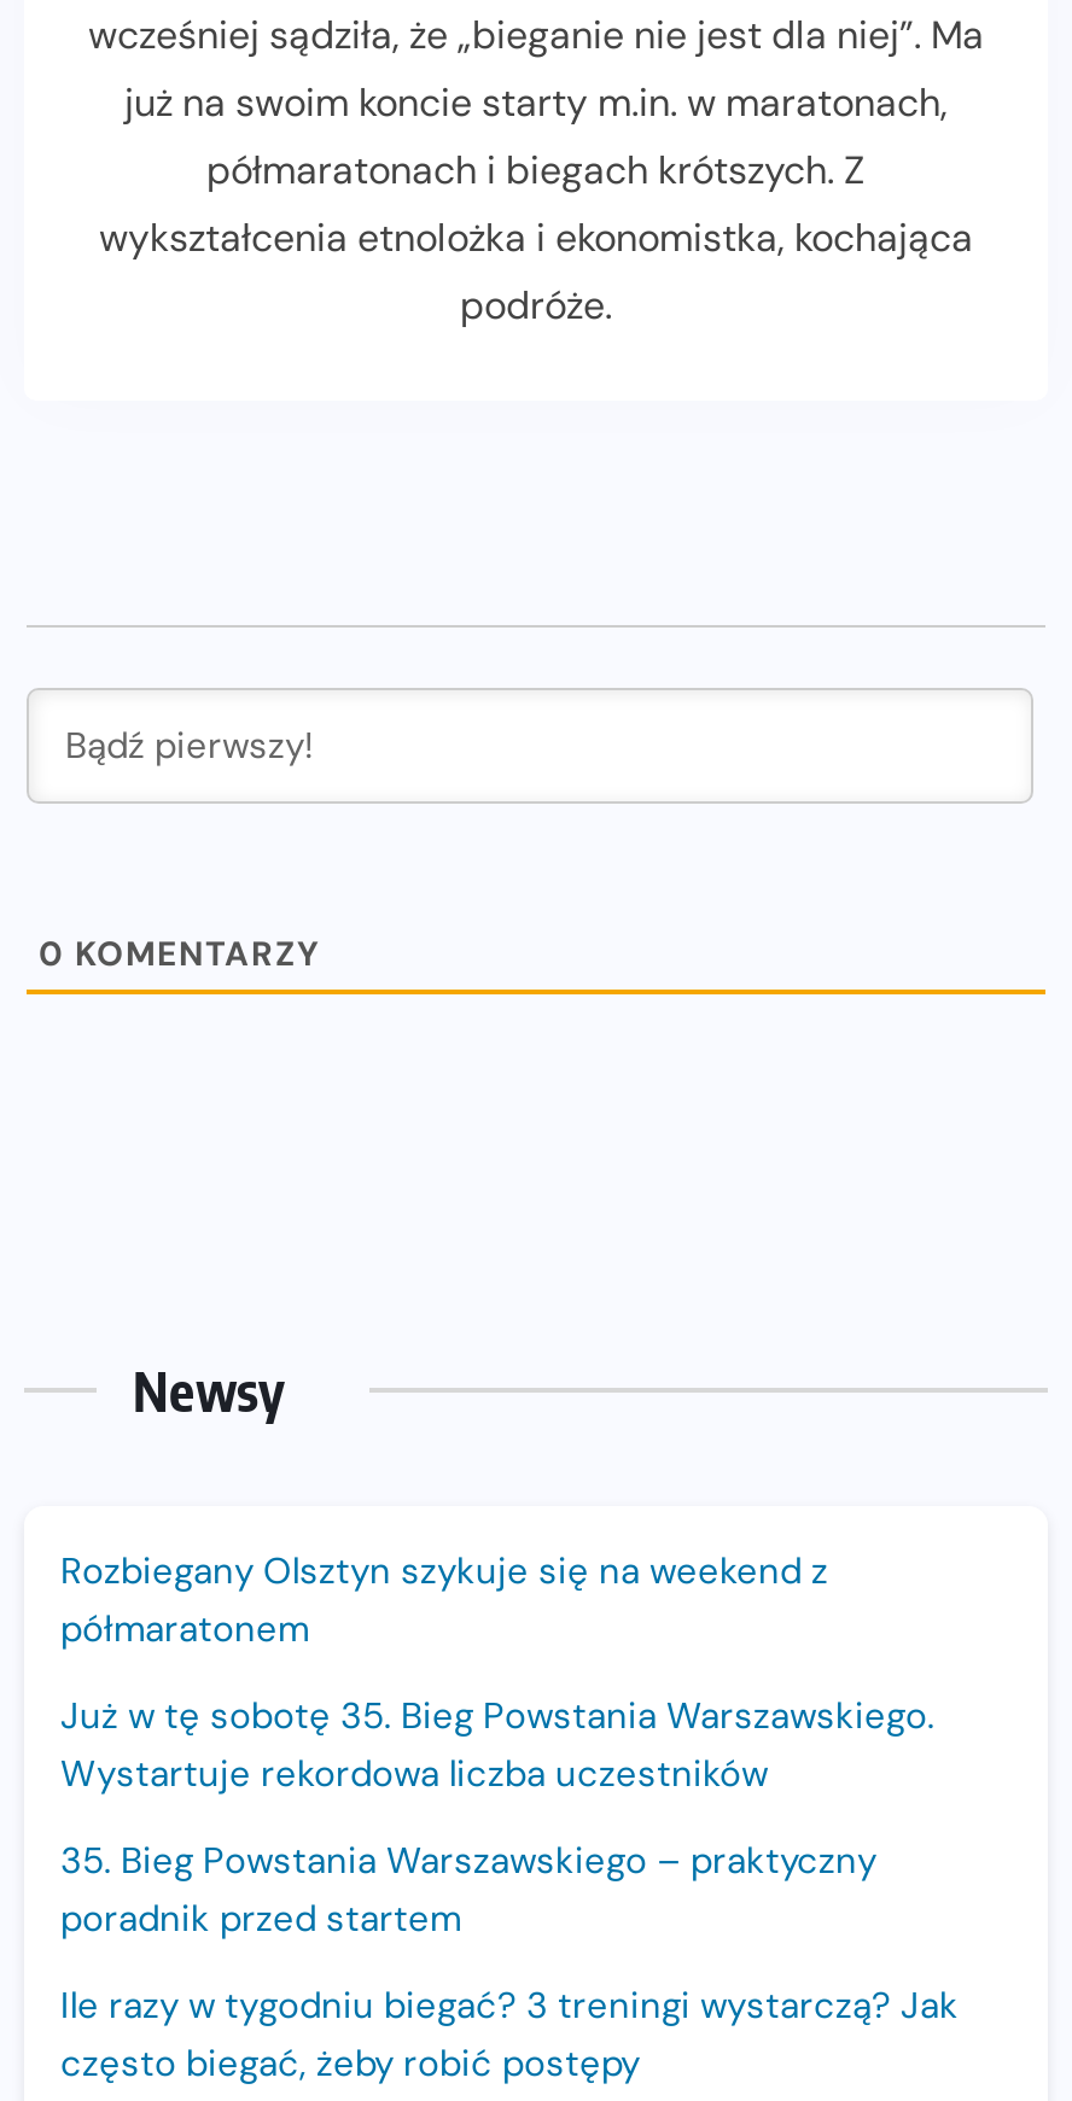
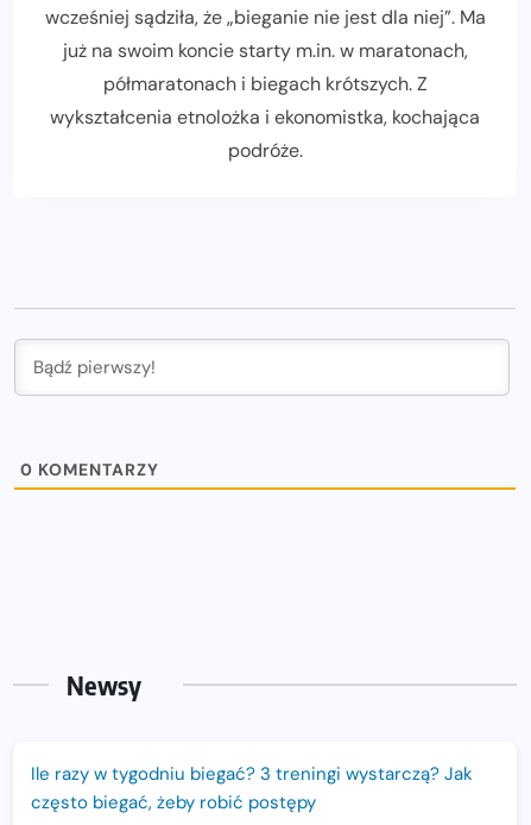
- Rozbiegany Olsztyn szykuje się na weekend z
- półmaratonem
- Już w tę sobotę 35. Bieg Powstania Warszawskiego.
- Wystartuje rekordowa liczba uczestników
- 35. Bieg Powstania Warszawskiego – praktyczny
- poradnik przed startem
